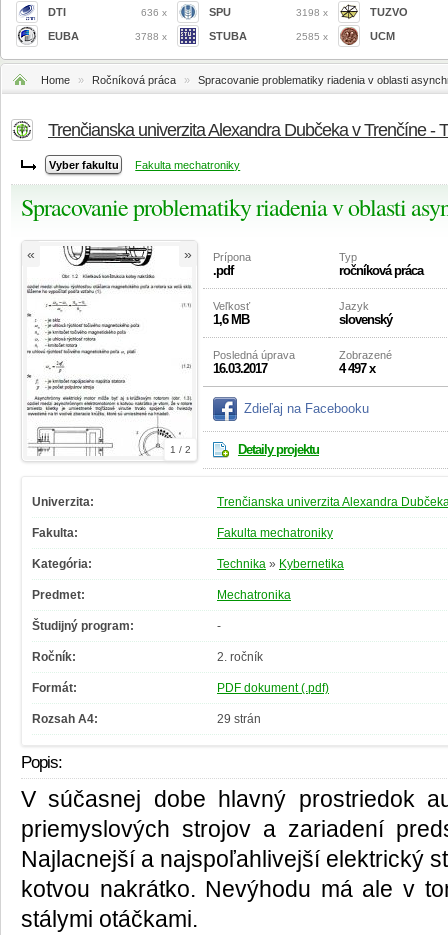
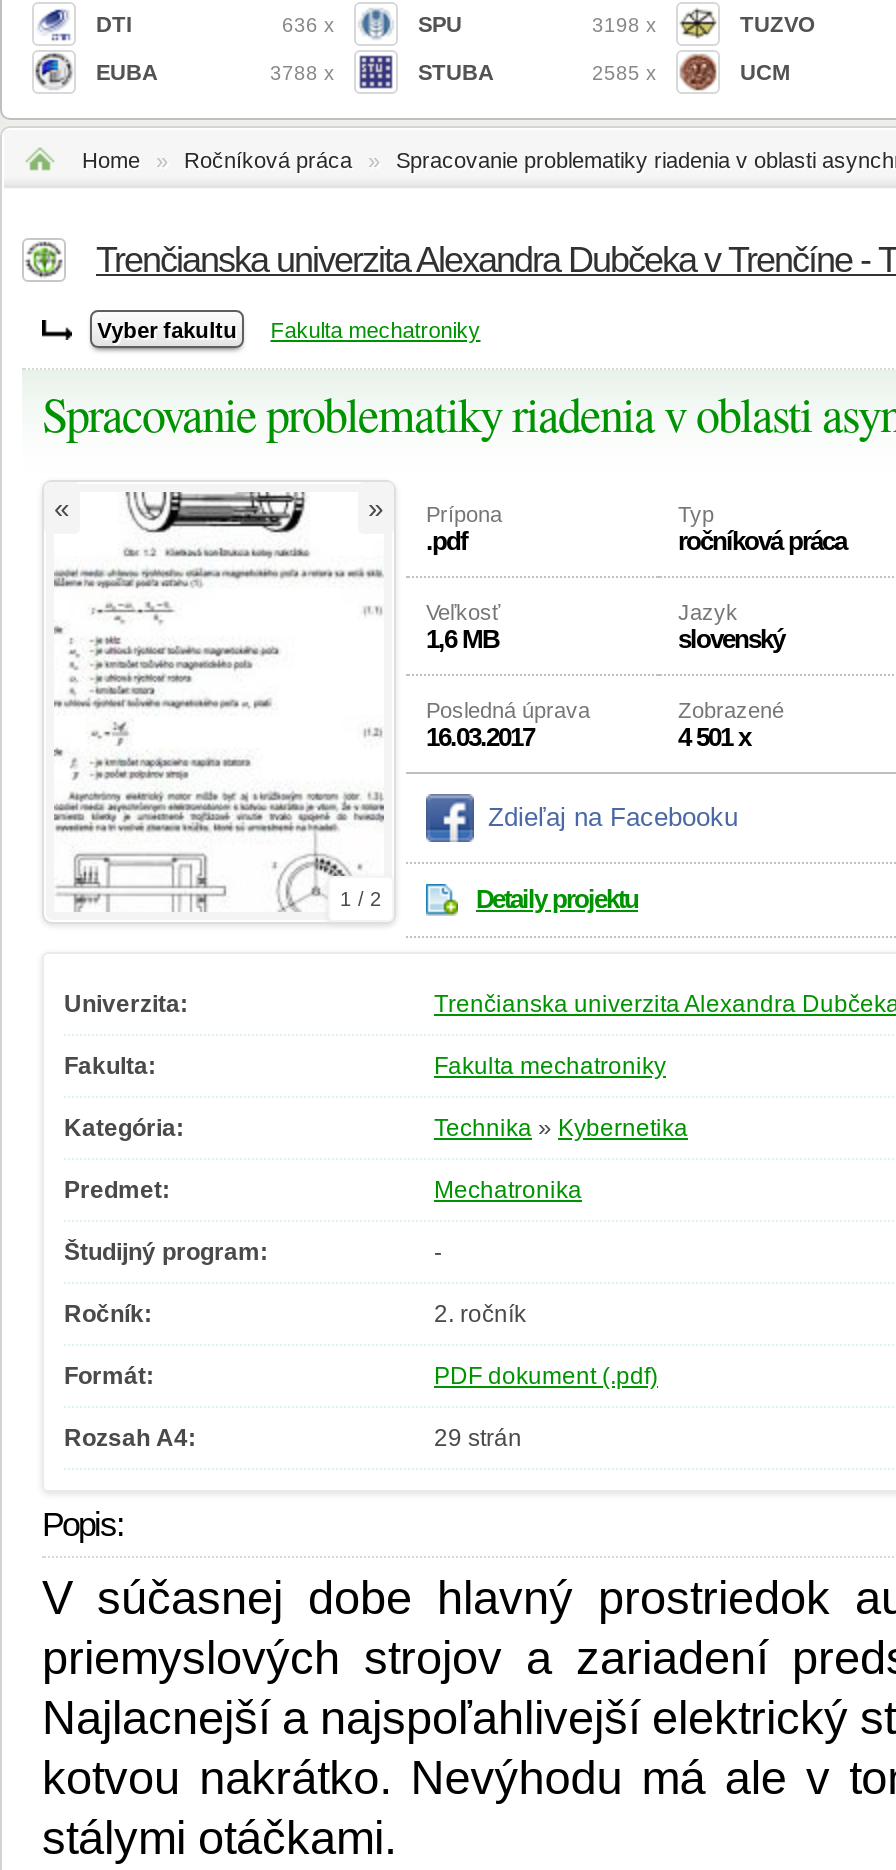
- 4 497 x
+ 4 501 x
